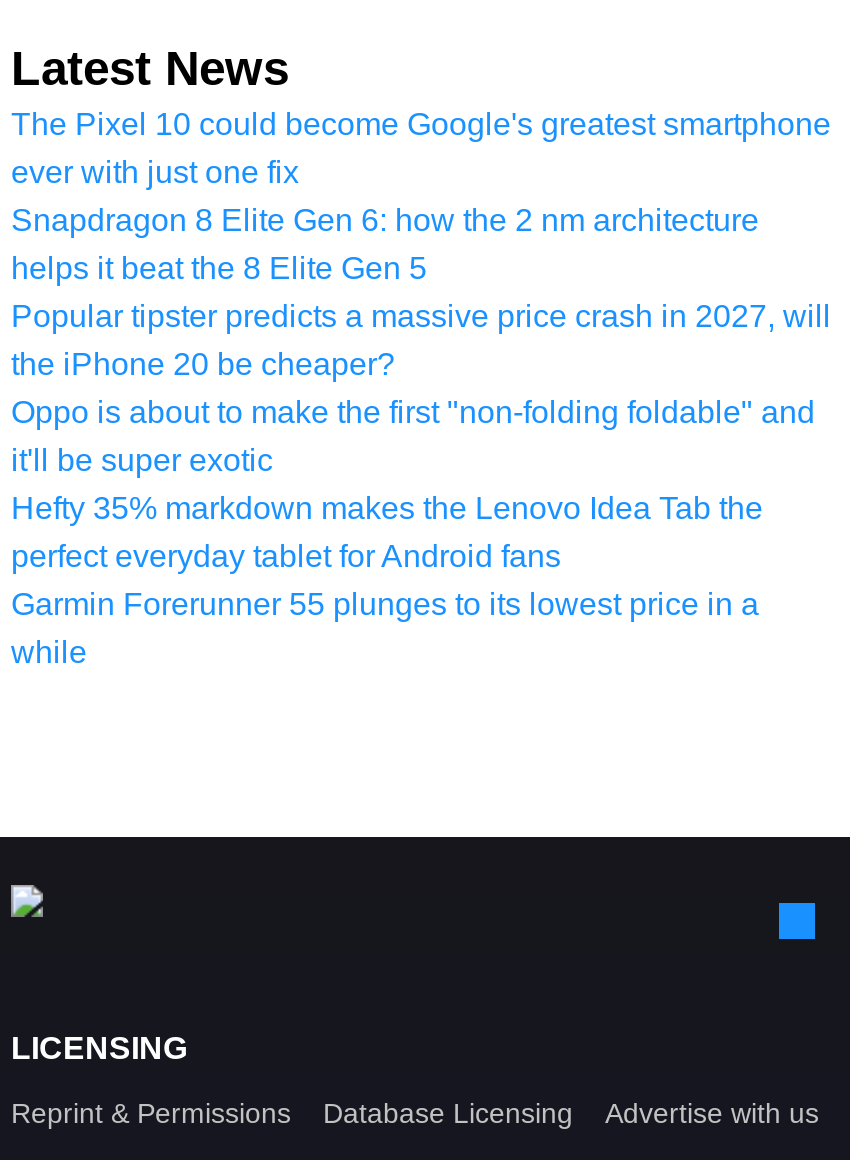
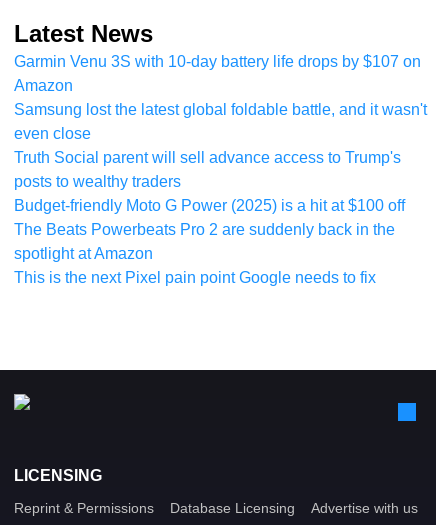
- The Pixel 10 could become Google's greatest smartphone
- ever with just one fix
- Snapdragon 8 Elite Gen 6: how the 2 nm architecture
- helps it beat the 8 Elite Gen 5
- Popular tipster predicts a massive price crash in 2027, will
- the iPhone 20 be cheaper?
- Oppo is about to make the first "non-folding foldable" and
- it'll be super exotic
- Hefty 35% markdown makes the Lenovo Idea Tab the
- perfect everyday tablet for Android fans
- Garmin Forerunner 55 plunges to its lowest price in a
- while
+ Garmin Venu 3S with 10-day battery life drops by $107 on
+ Amazon
+ Samsung lost the latest global foldable battle, and it wasn't
+ even close
+ Truth Social parent will sell advance access to Trump's
+ posts to wealthy traders
+ Budget-friendly Moto G Power (2025) is a hit at $100 off
+ The Beats Powerbeats Pro 2 are suddenly back in the
+ spotlight at Amazon
+ This is the next Pixel pain point Google needs to fix
